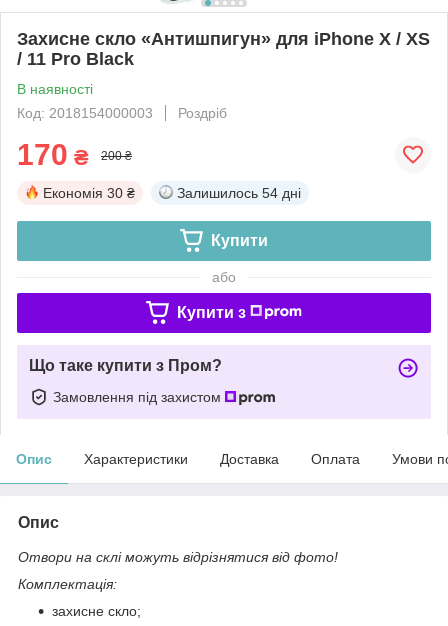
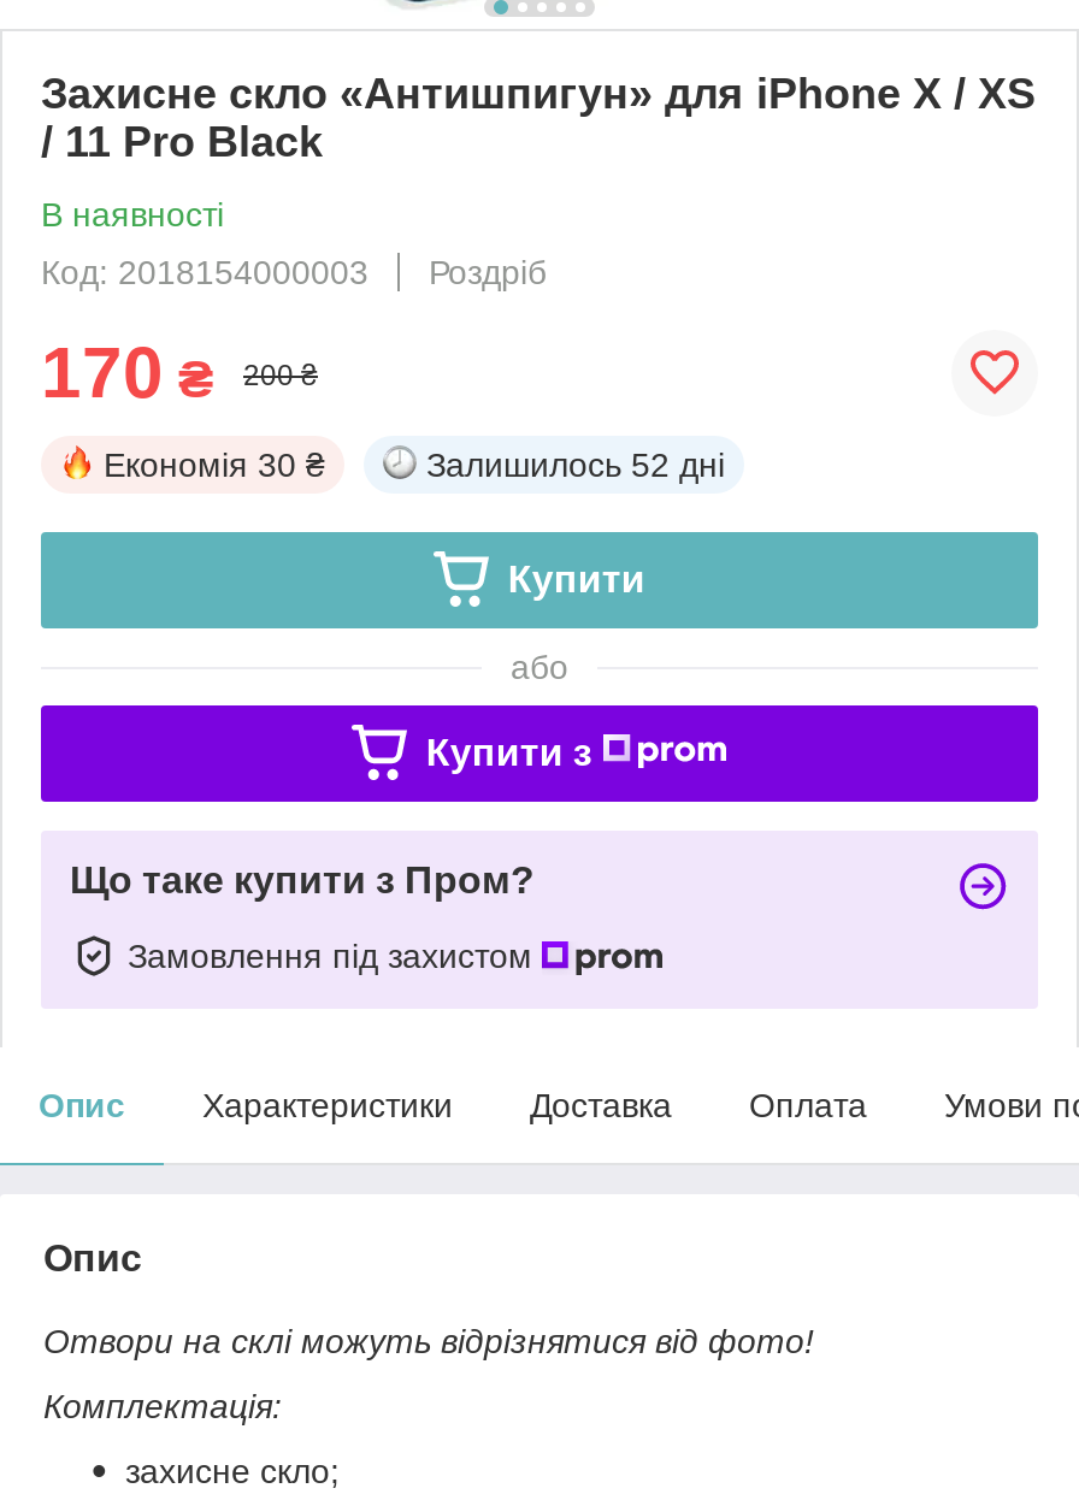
- Залишилось 54 дні
+ Залишилось 52 дні
